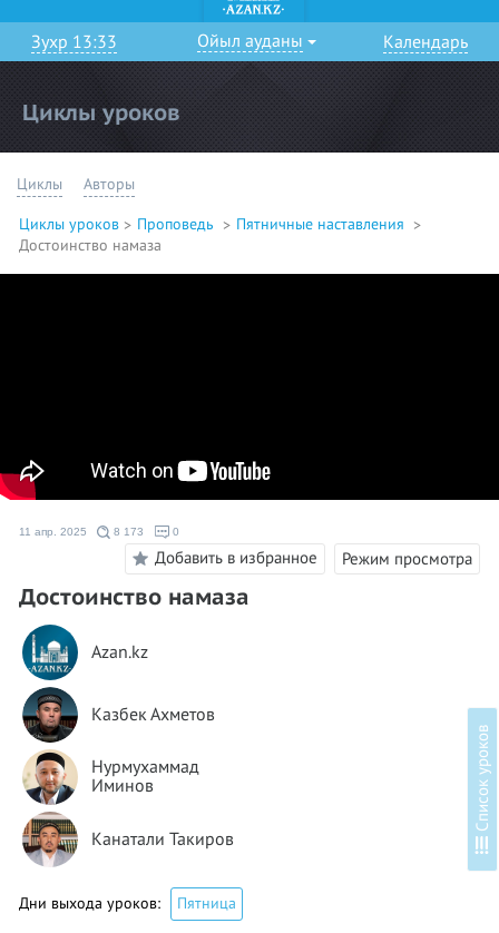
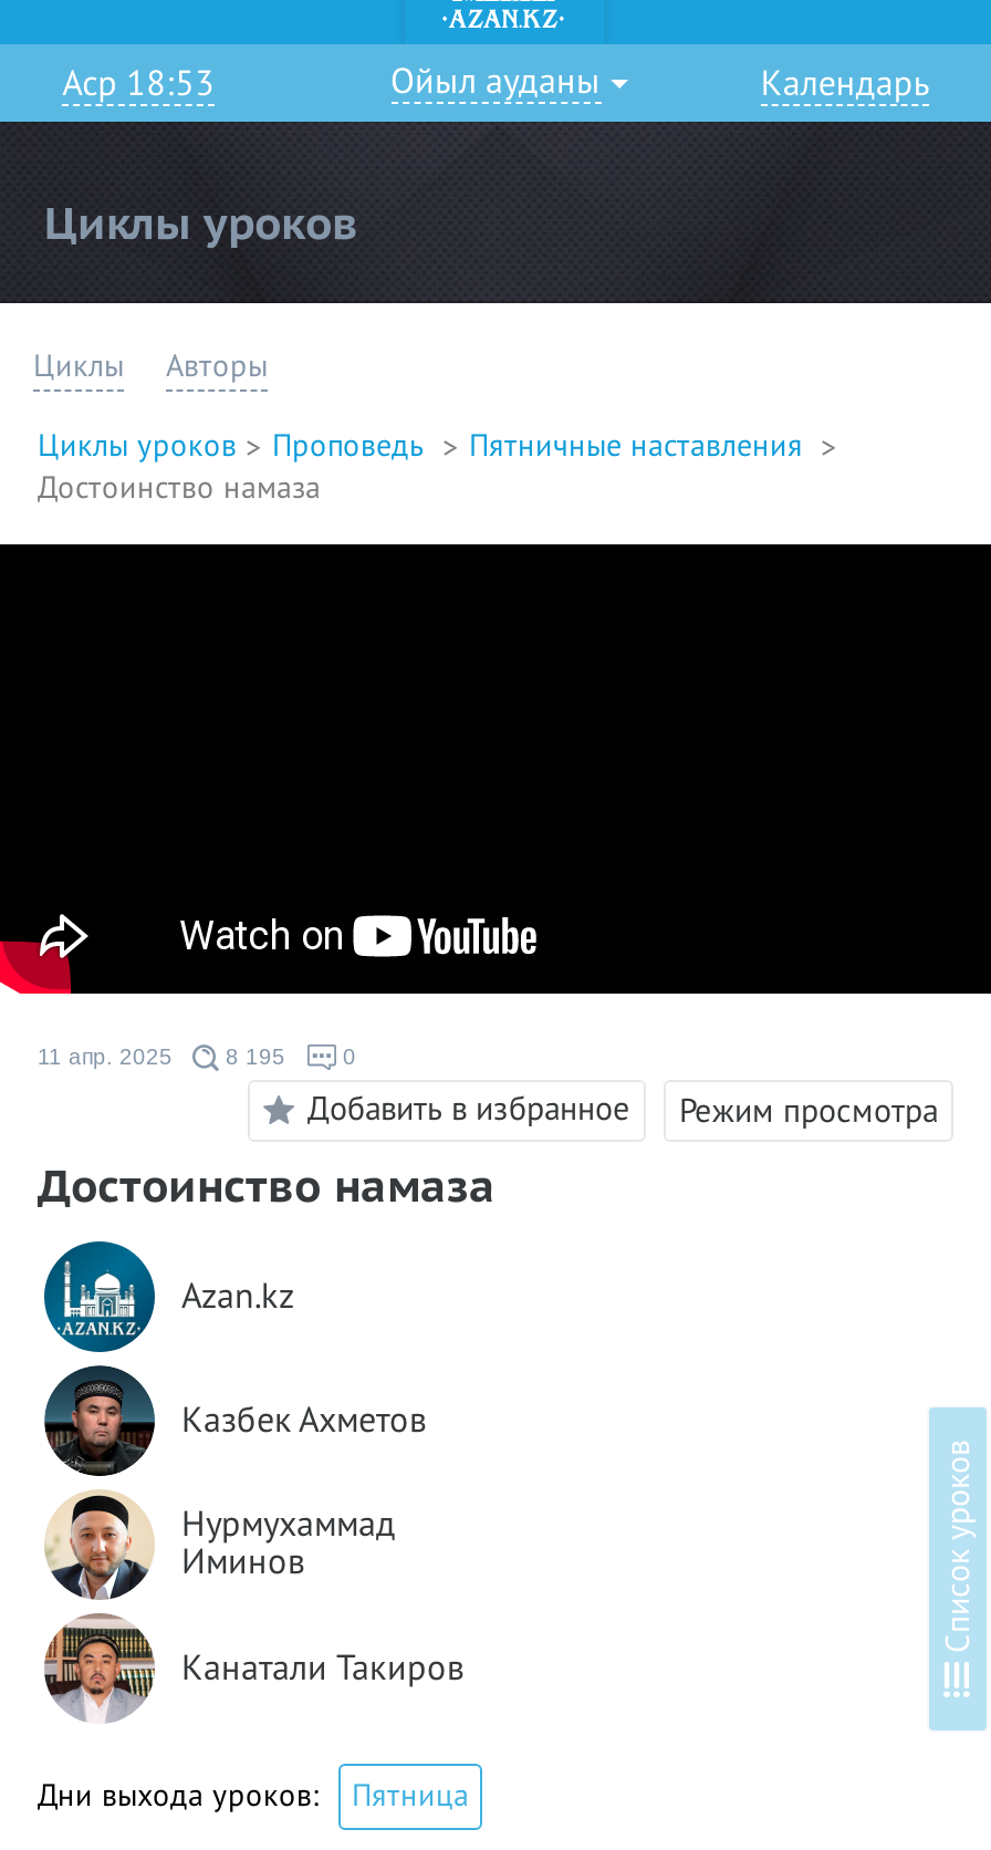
- Зухр 13:33
+ Аср 18:53

- 11 апр. 2025 8 173
+ 11 апр. 2025 8 195
